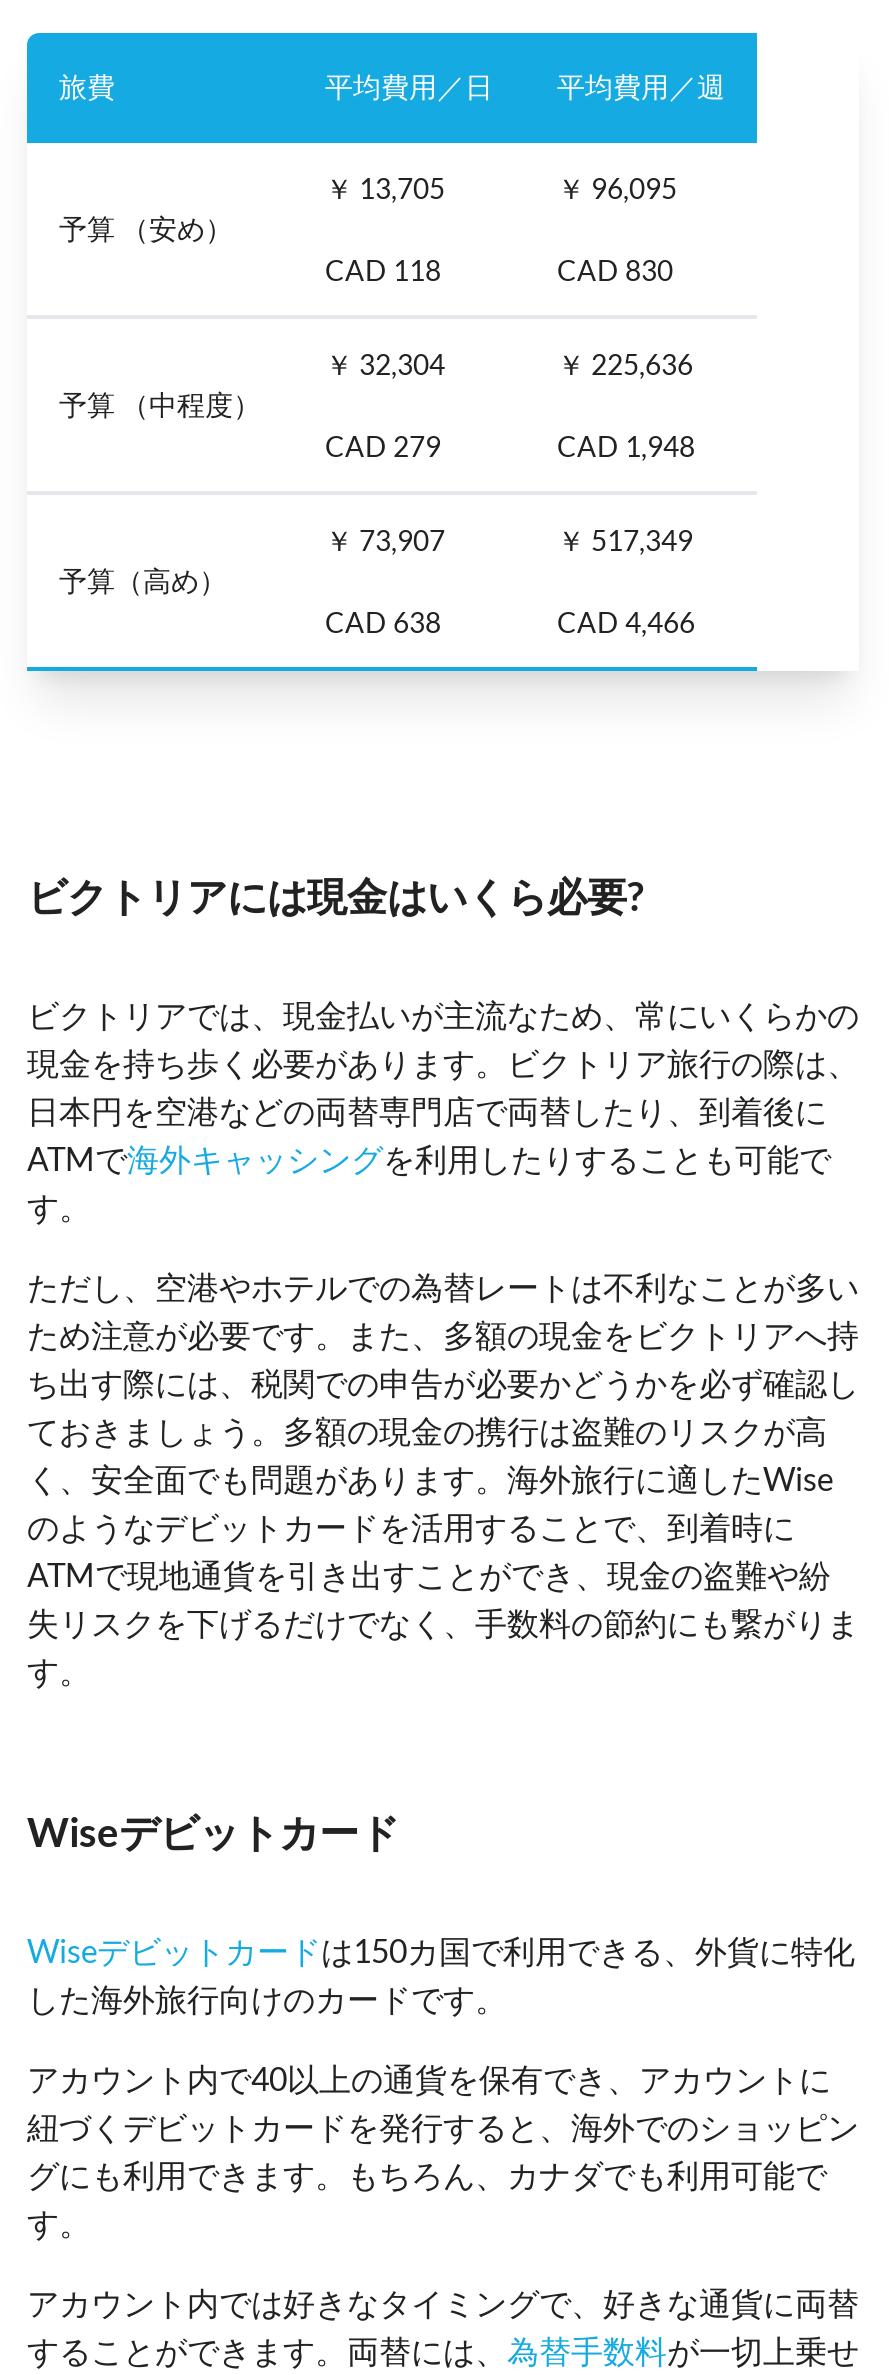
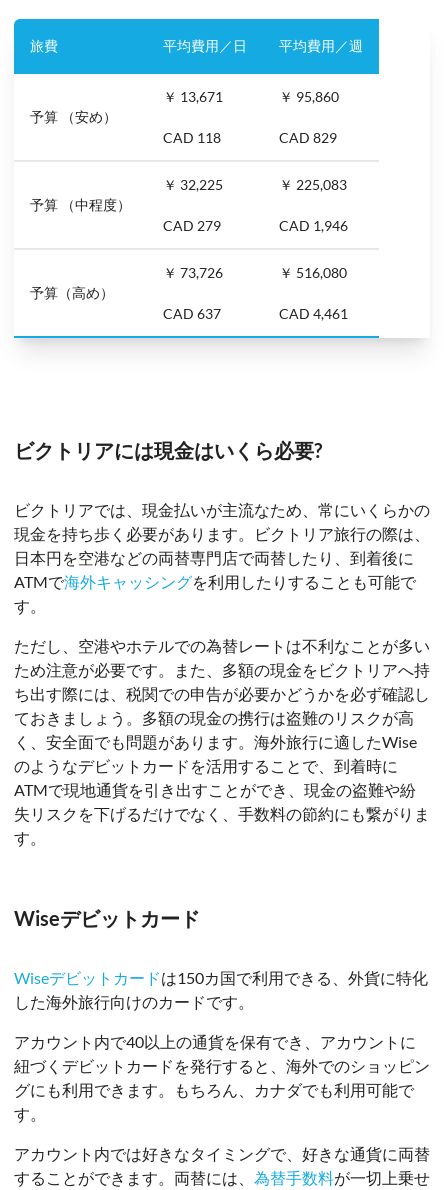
- ￥ 13,705
+ ￥ 13,671

- ￥ 96,095
+ ￥ 95,860

- CAD 830
+ CAD 829

- ￥ 32,304
+ ￥ 32,225

- ￥ 225,636
+ ￥ 225,083

- CAD 1,948
+ CAD 1,946

- ￥ 73,907
+ ￥ 73,726

- ￥ 517,349
+ ￥ 516,080

- CAD 638
+ CAD 637

- CAD 4,466
+ CAD 4,461
